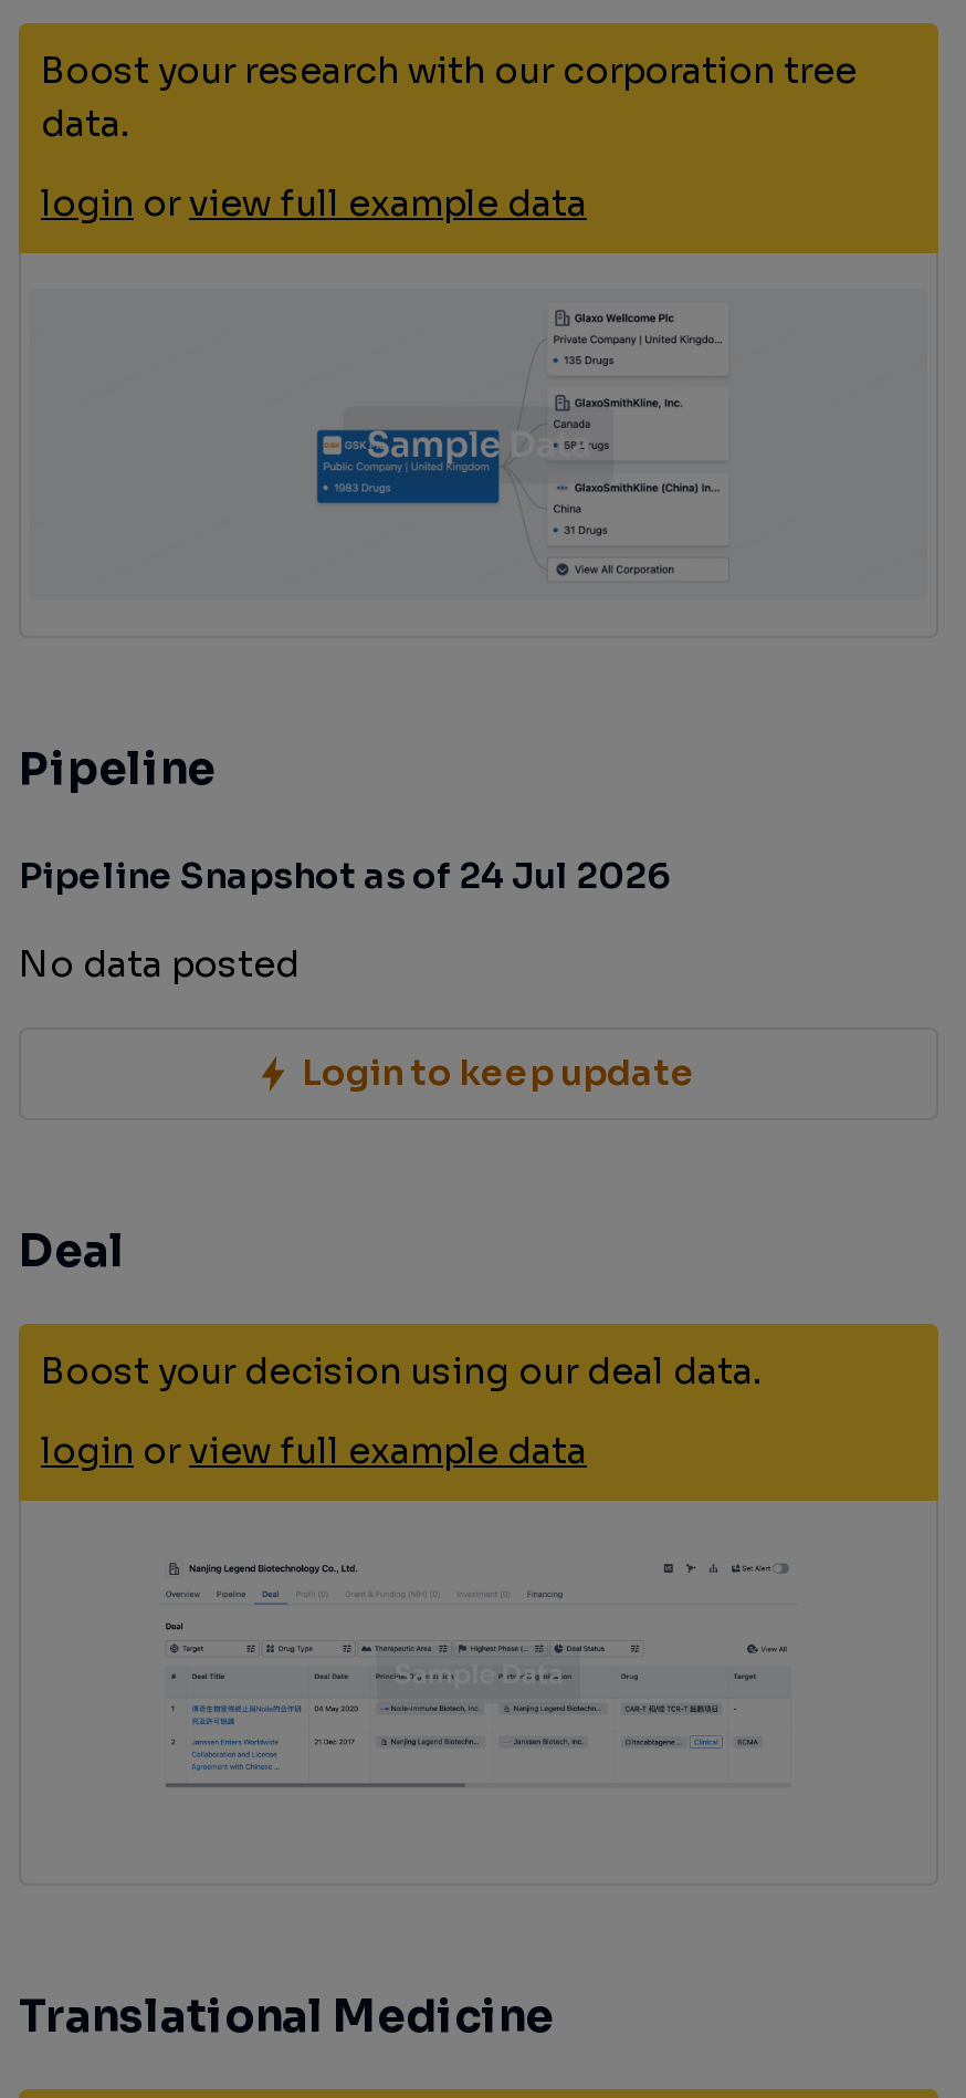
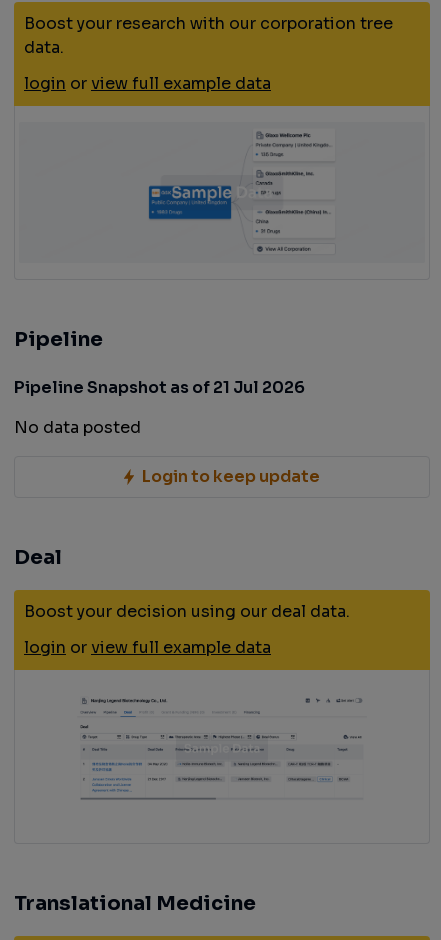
- Pipeline Snapshot as of 24 Jul 2026
+ Pipeline Snapshot as of 21 Jul 2026
